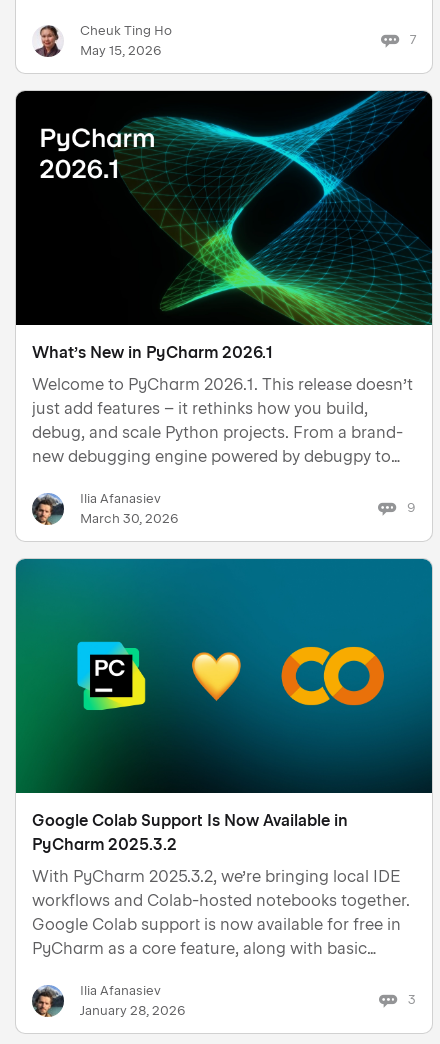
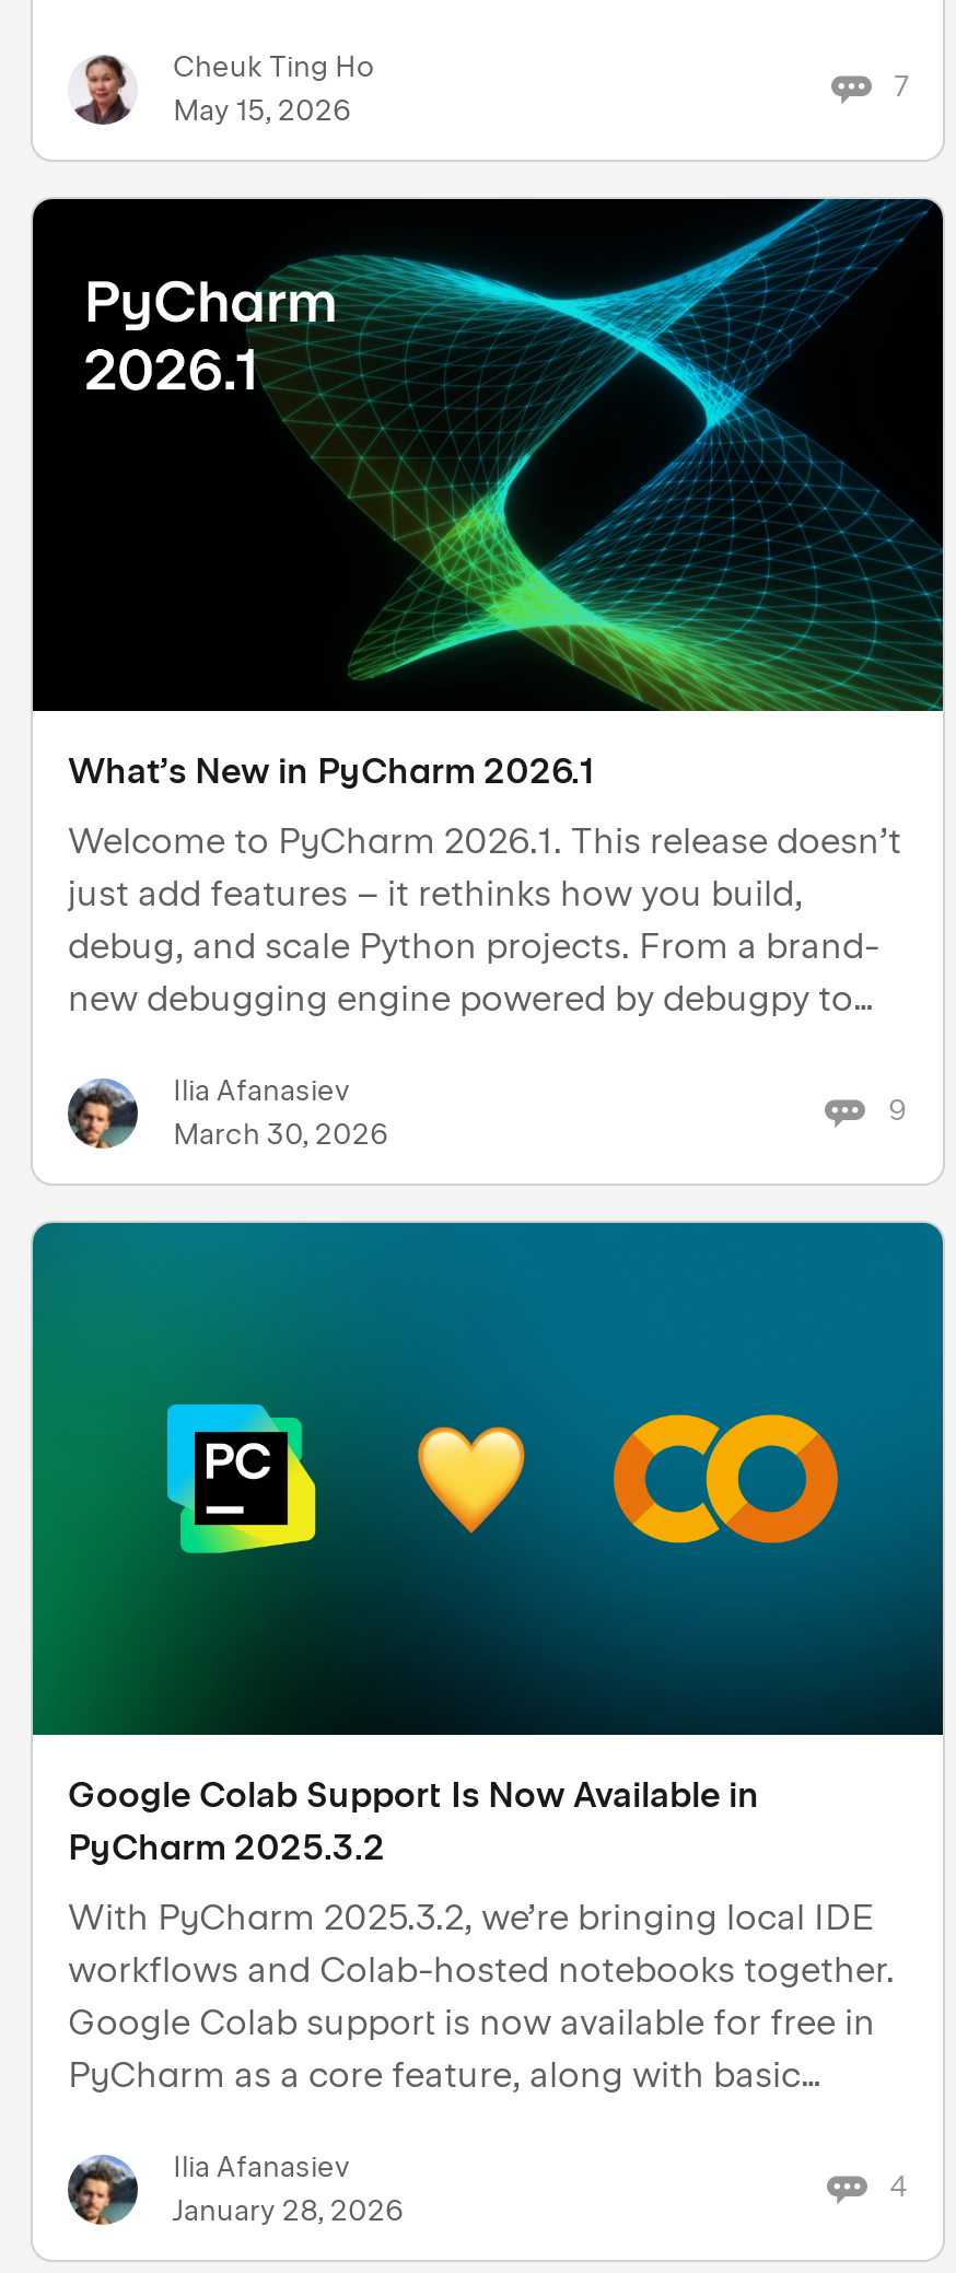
- 3
+ 4
